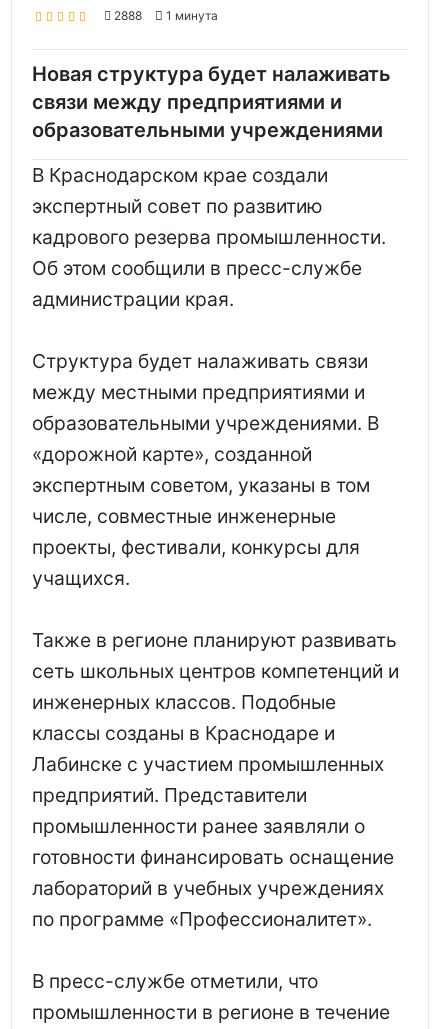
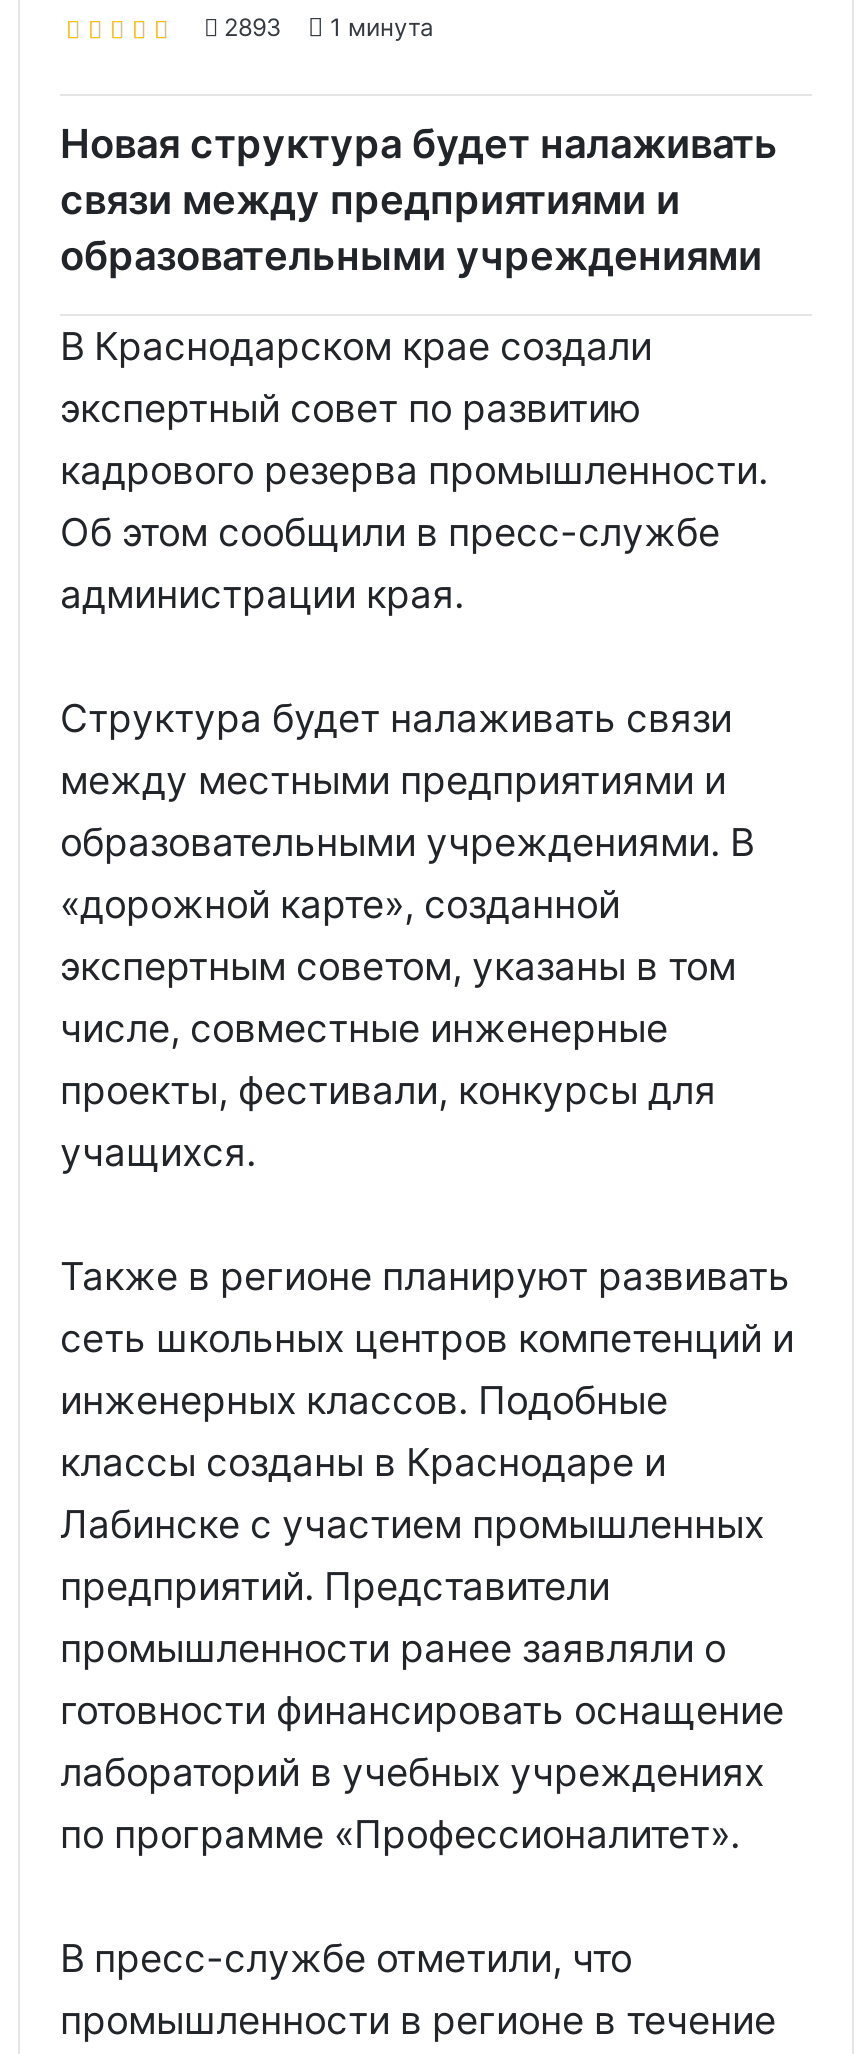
- 2888
+ 2893
